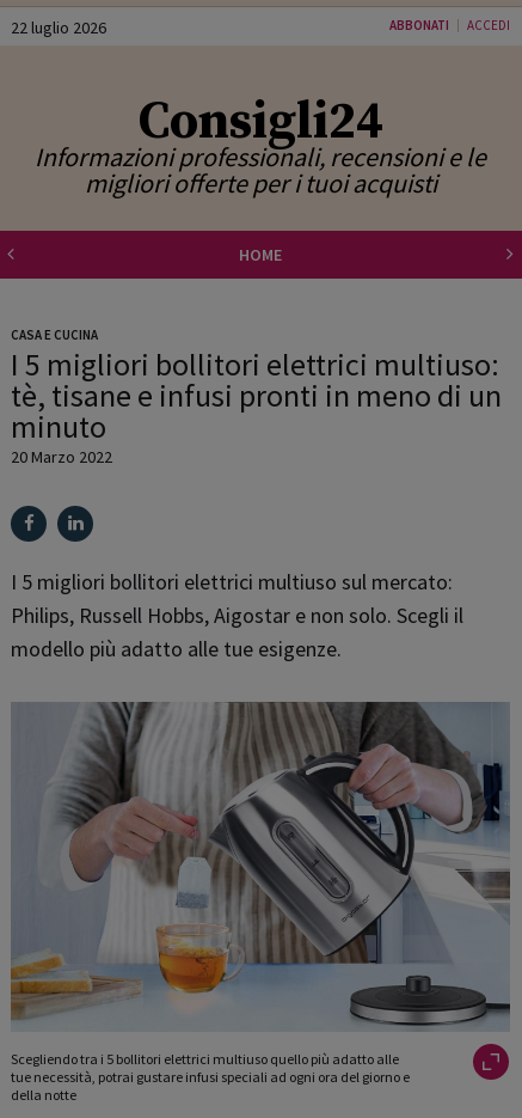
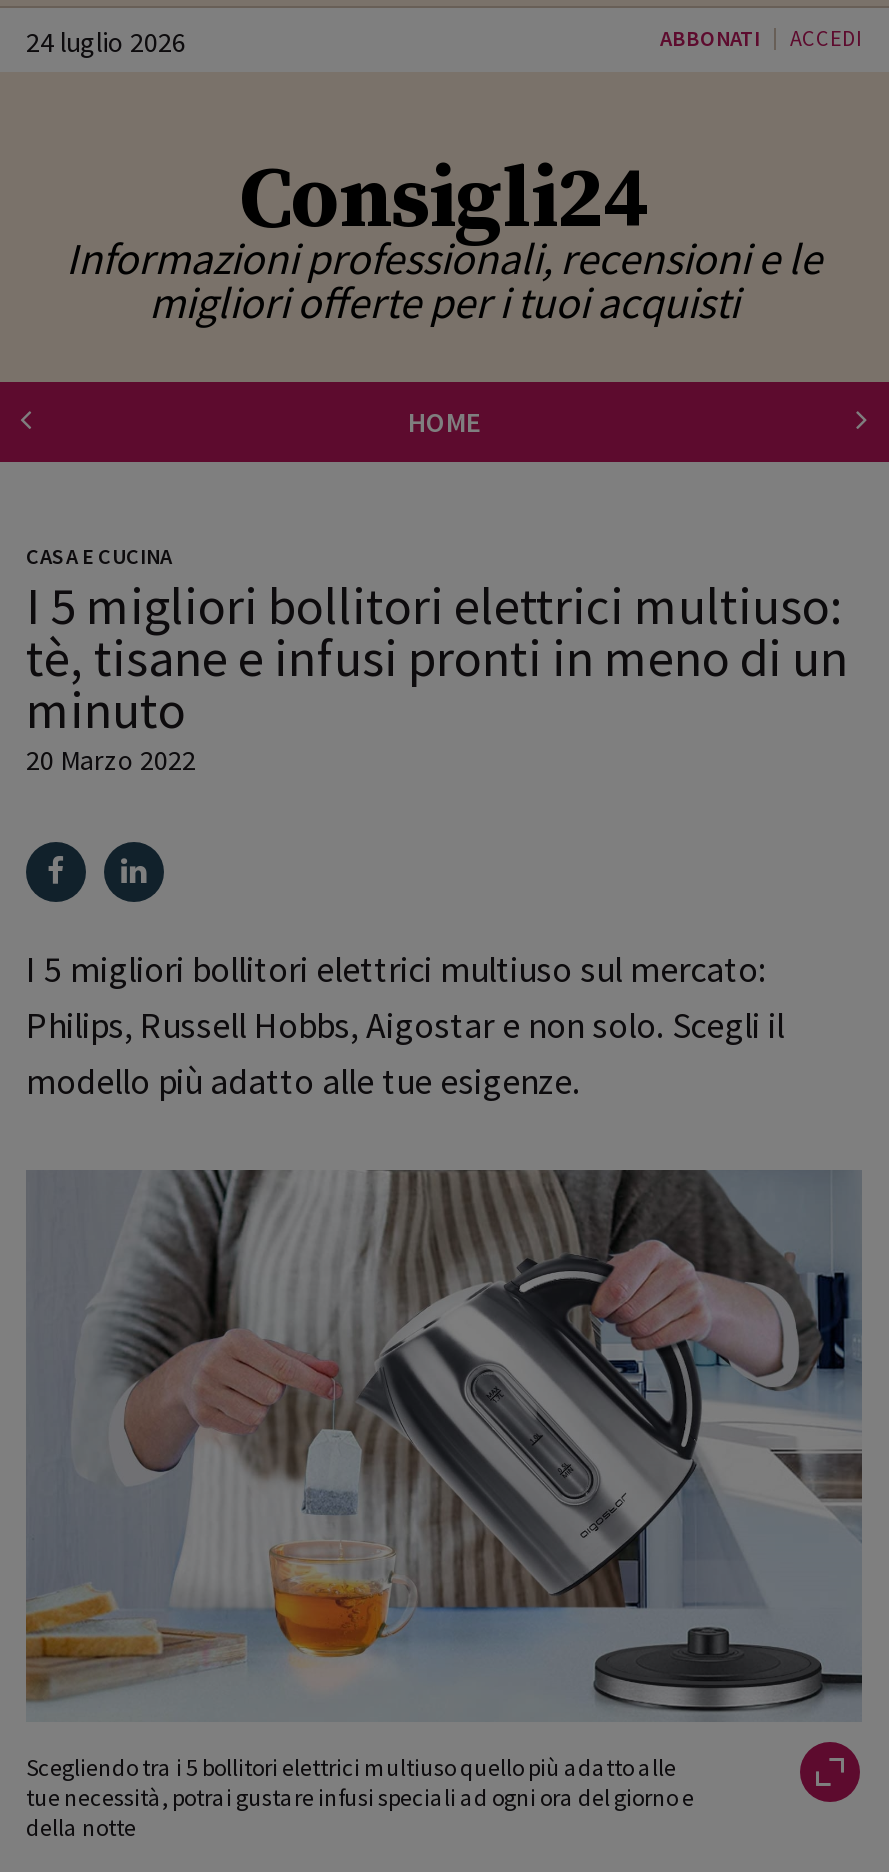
- 22 luglio 2026
+ 24 luglio 2026
